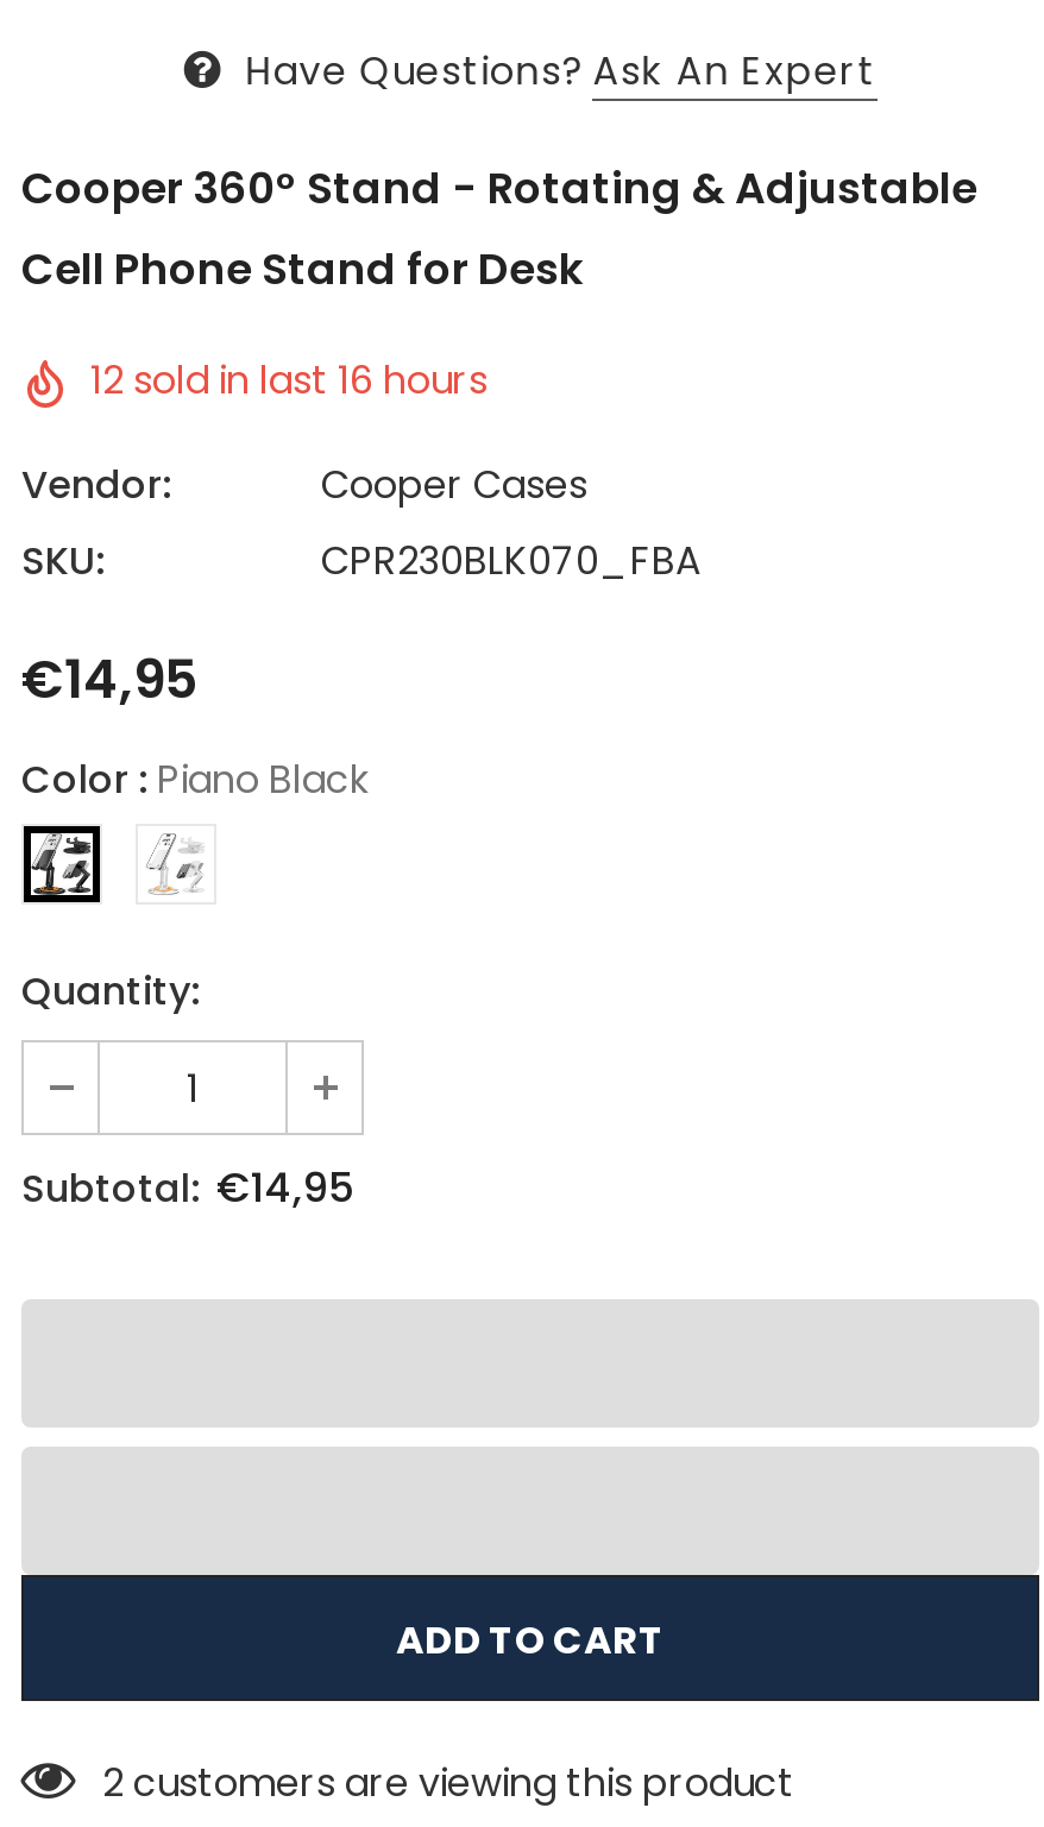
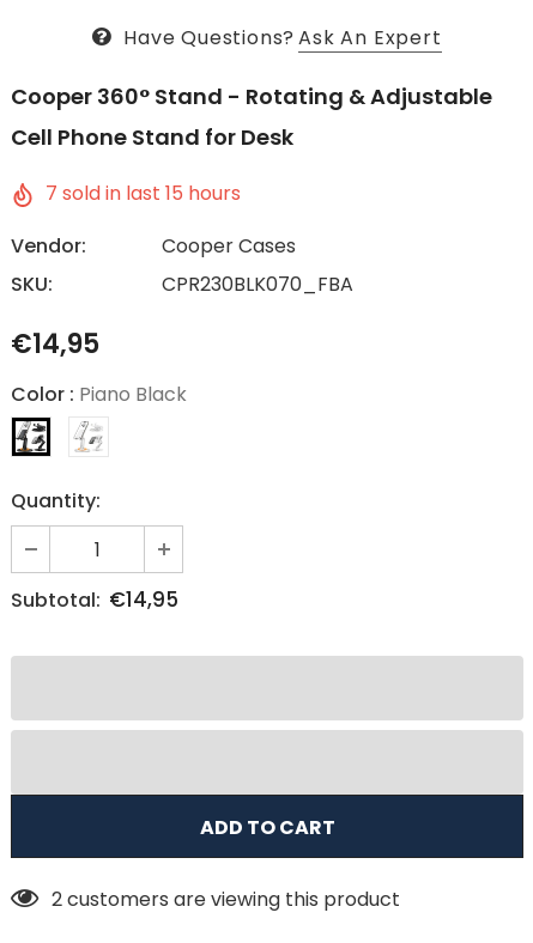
- 12 sold in last 16 hours
+ 7 sold in last 15 hours
